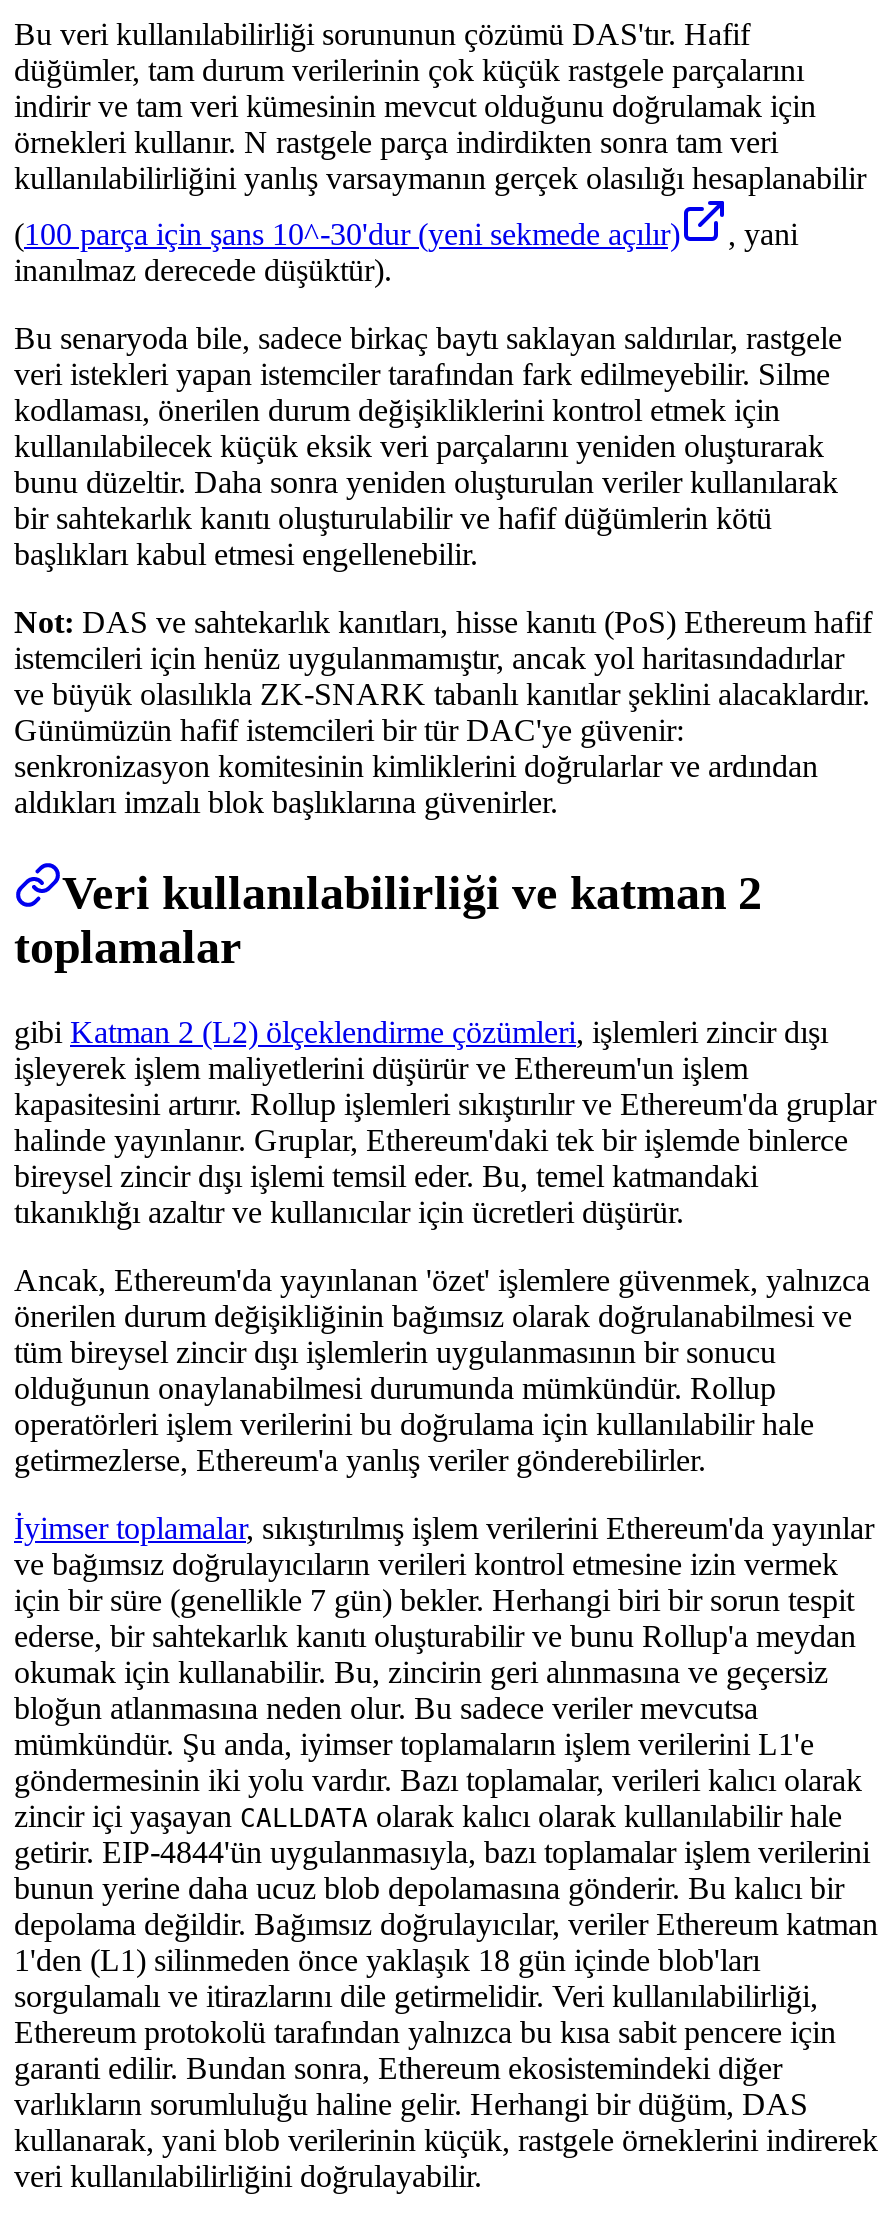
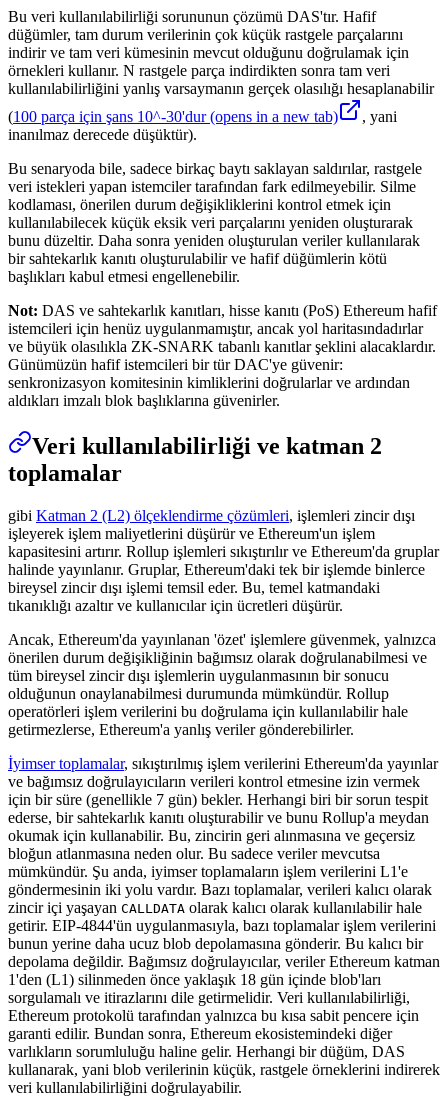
- (100 parça için şans 10^-30'dur (yeni sekmede açılır)
+ (100 parça için şans 10^-30'dur (opens in a new tab)
